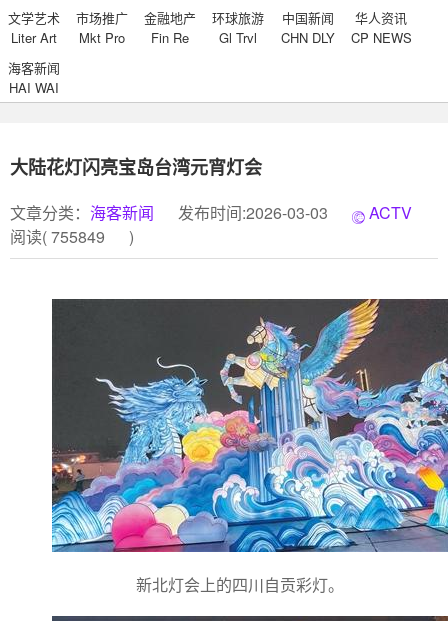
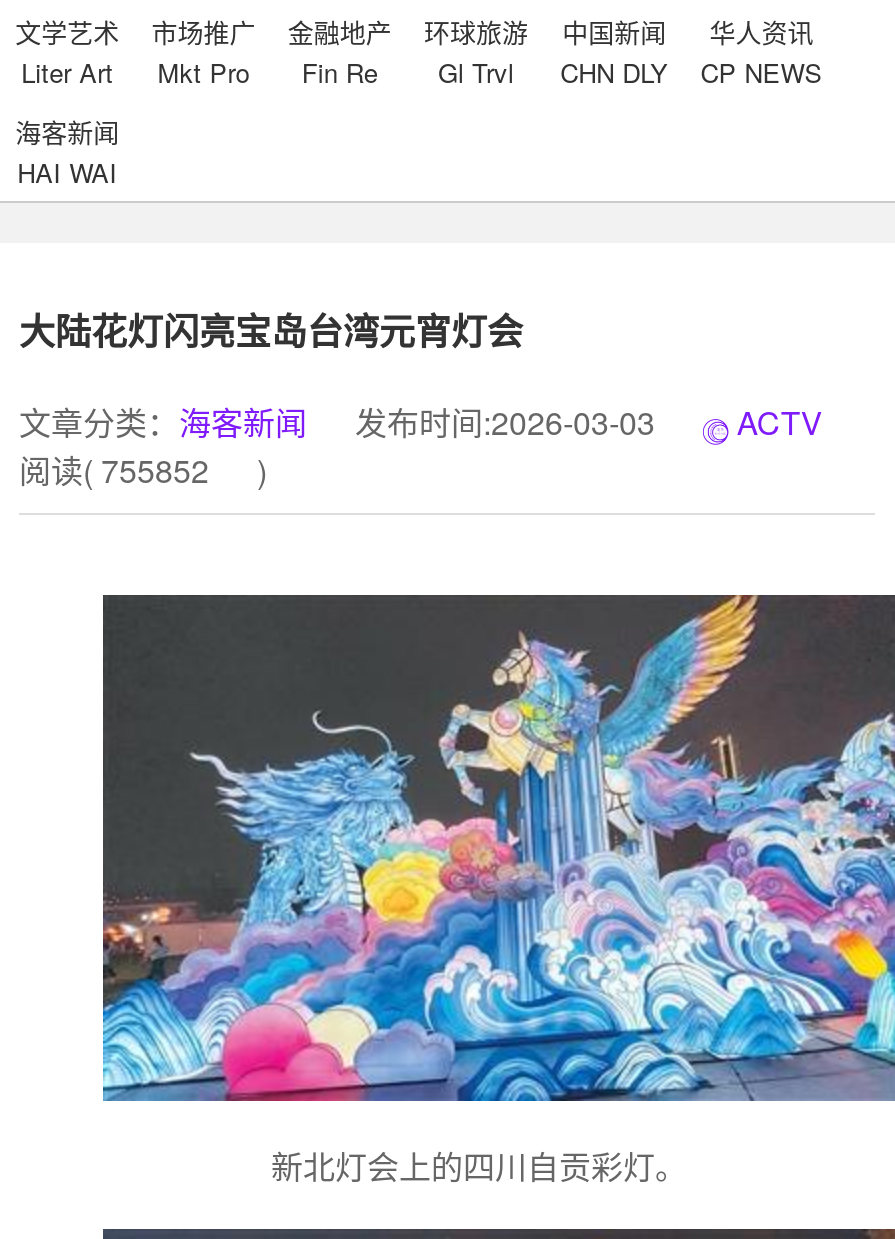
- 阅读(755849
+ 阅读(755852
